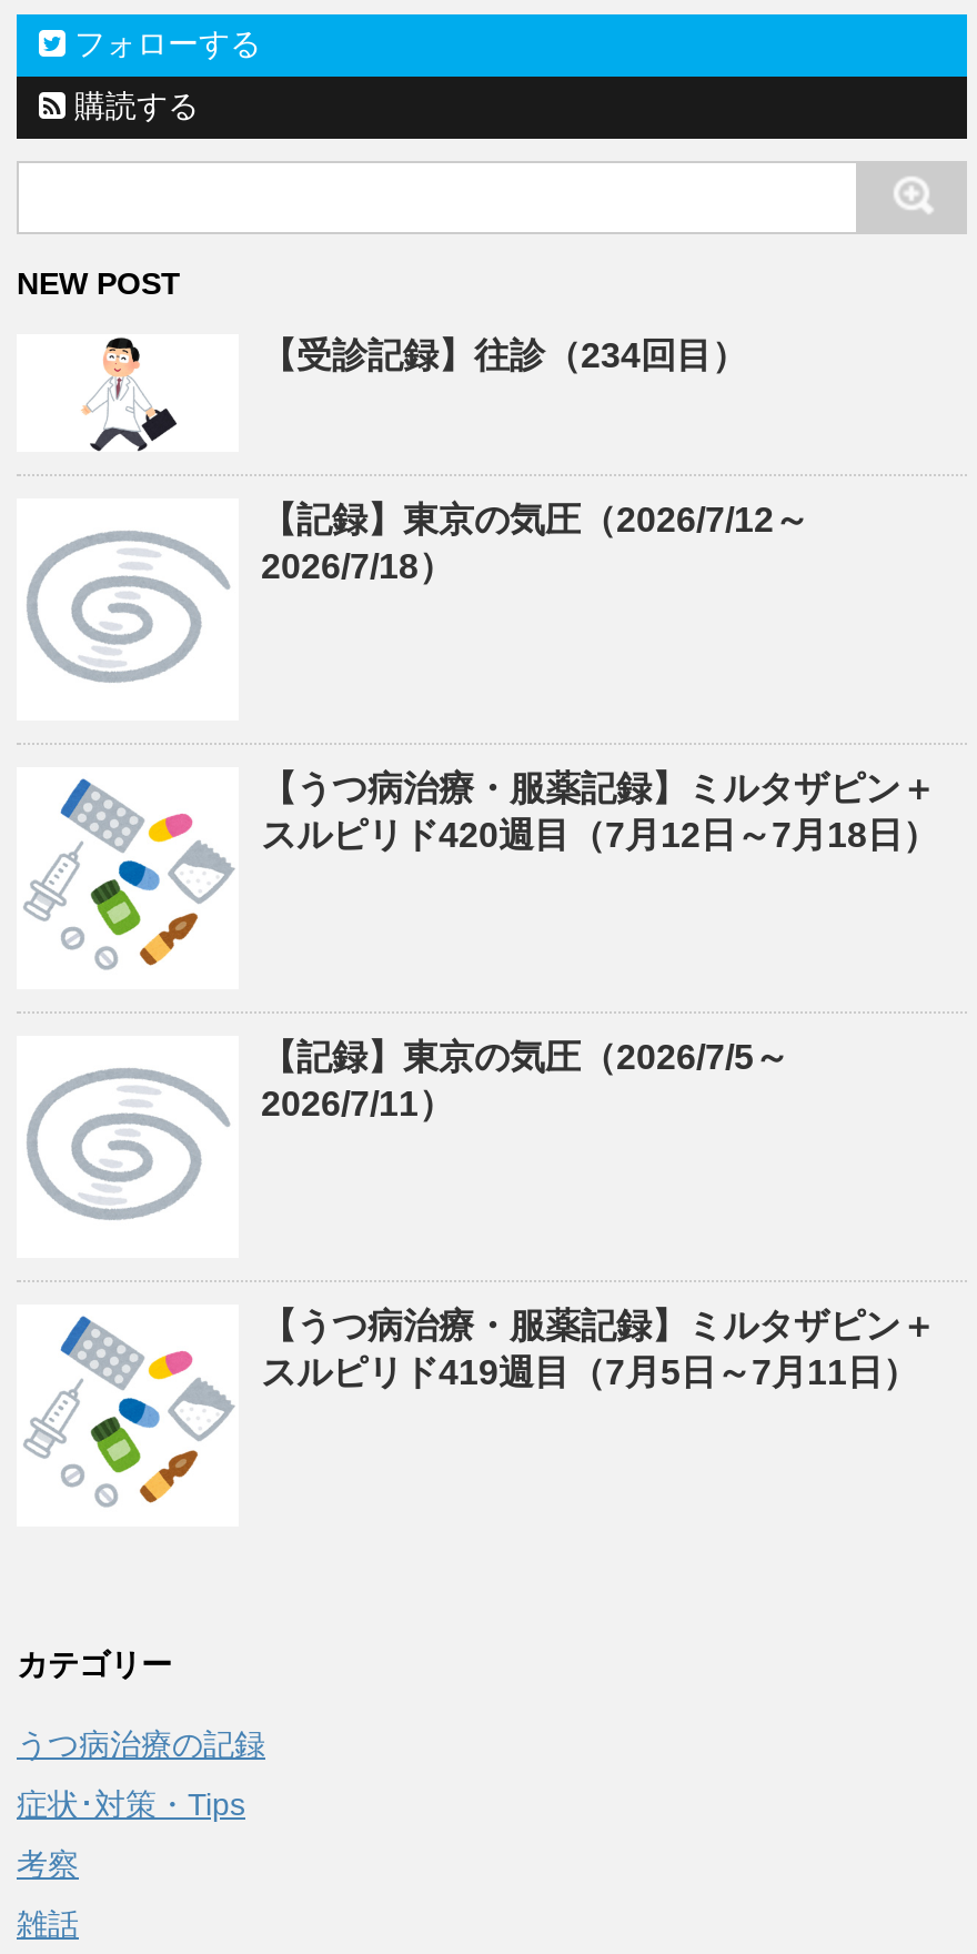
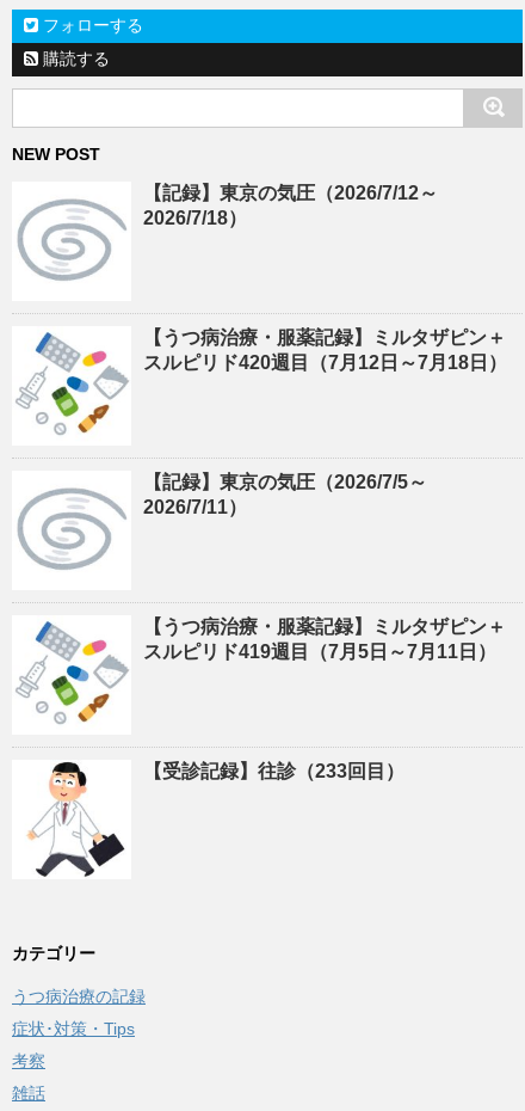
- [image]
- 【受診記録】往診（234回目）

moved up: [image] | 【記録】東京の気圧（2026/7/12～ | 2026/7/18） | ... | 【うつ病治療・服薬記録】ミルタザピン＋ | スルピリド419週目（7月5日～7月11日）

moved up: [image]

+ [image]
+ 【受診記録】往診（233回目）
